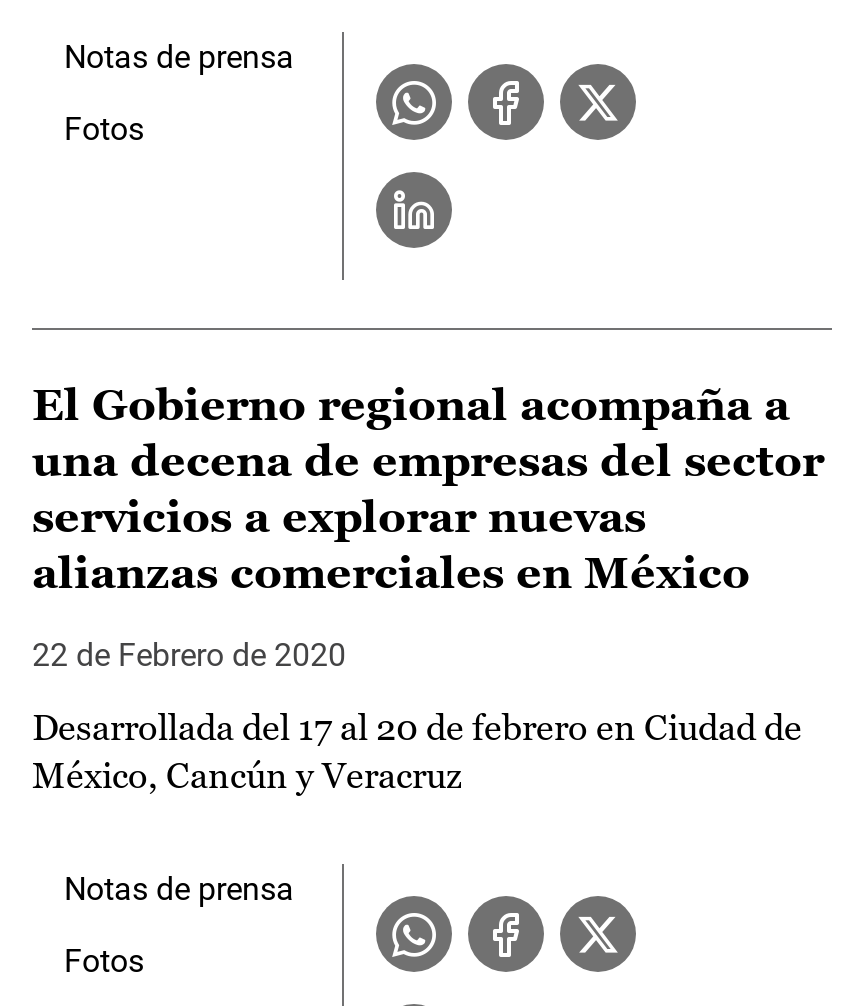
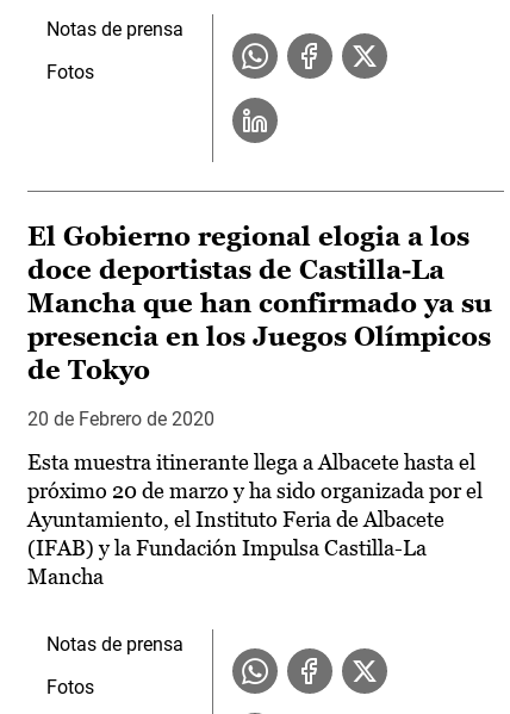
- El Gobierno regional acompaña a
- una decena de empresas del sector
- servicios a explorar nuevas
- alianzas comerciales en México
+ El Gobierno regional elogia a los
+ doce deportistas de Castilla-La
+ Mancha que han confirmado ya su
+ presencia en los Juegos Olímpicos
+ de Tokyo

- 22 de Febrero de 2020
+ 20 de Febrero de 2020

- Desarrollada del 17 al 20 de febrero en Ciudad de
- México, Cancún y Veracruz
+ Esta muestra itinerante llega a Albacete hasta el
+ próximo 20 de marzo y ha sido organizada por el
+ Ayuntamiento, el Instituto Feria de Albacete
+ (IFAB) y la Fundación Impulsa Castilla-La
+ Mancha
